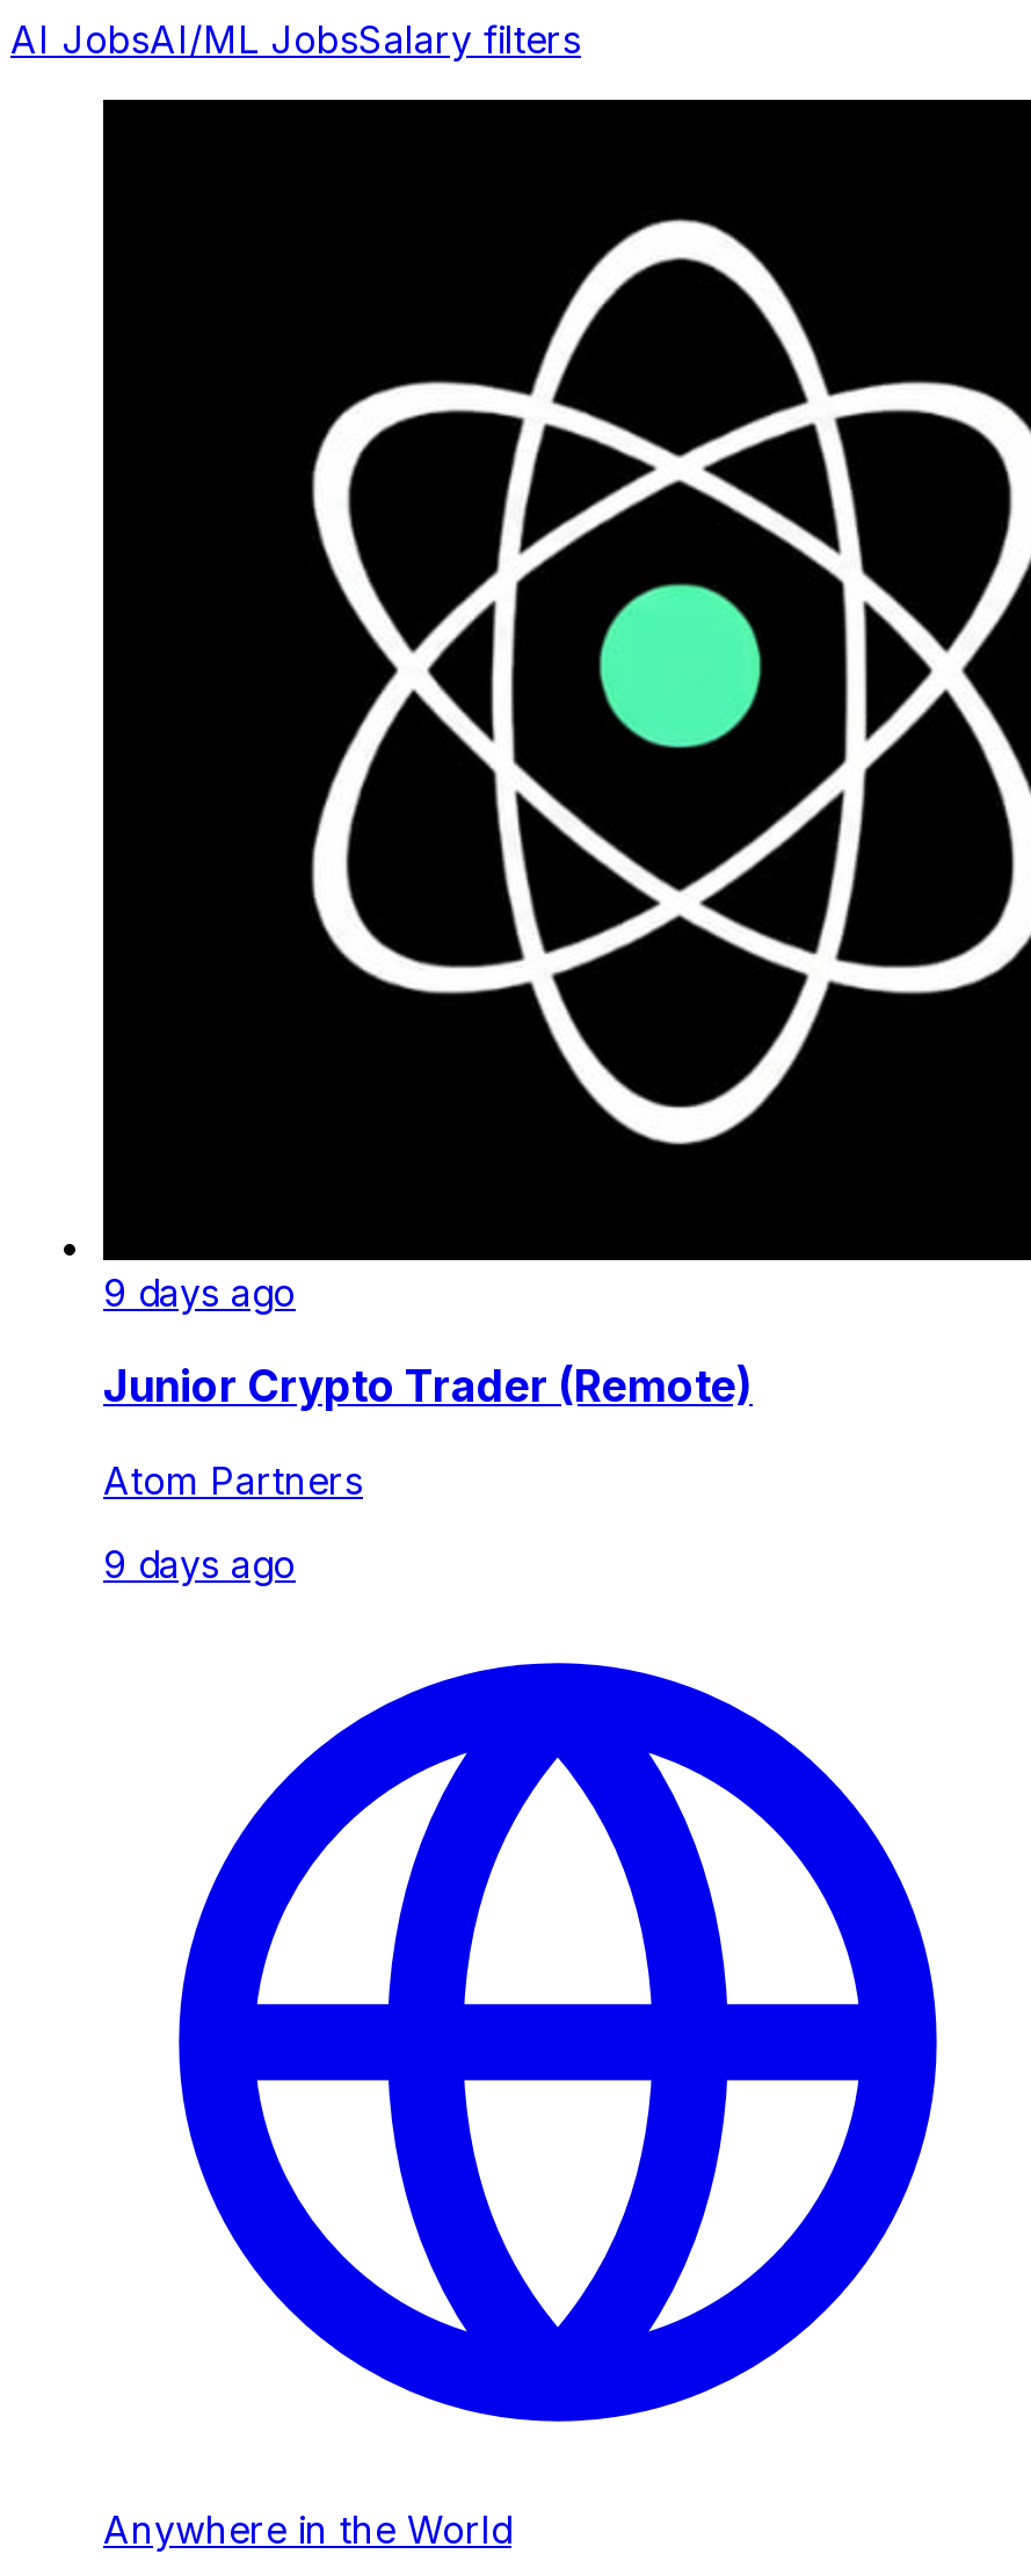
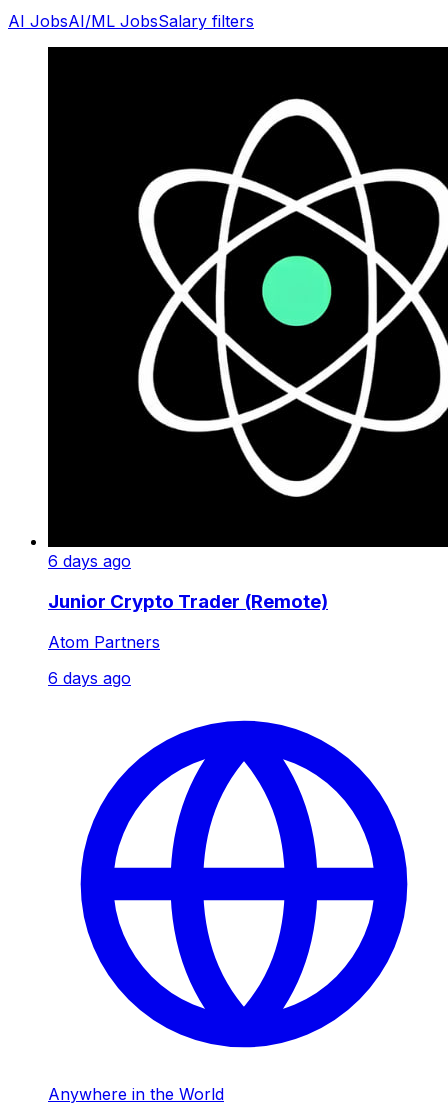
- 9 days ago
+ 6 days ago

- 9 days ago
+ 6 days ago
